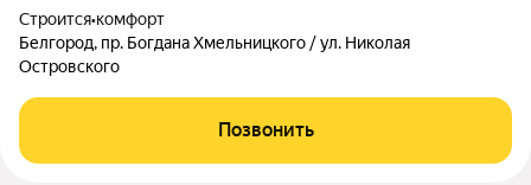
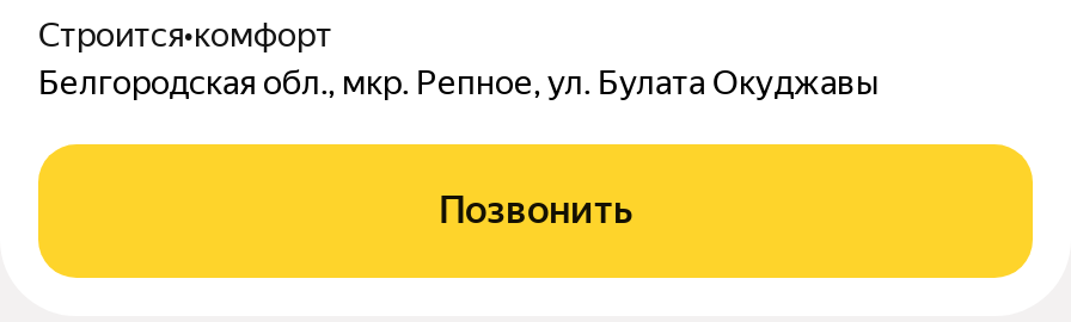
- Белгород, пр. Богдана Хмельницкого / ул. Николая
- Островского
+ Белгородская обл., мкр. Репное, ул. Булата Окуджавы
